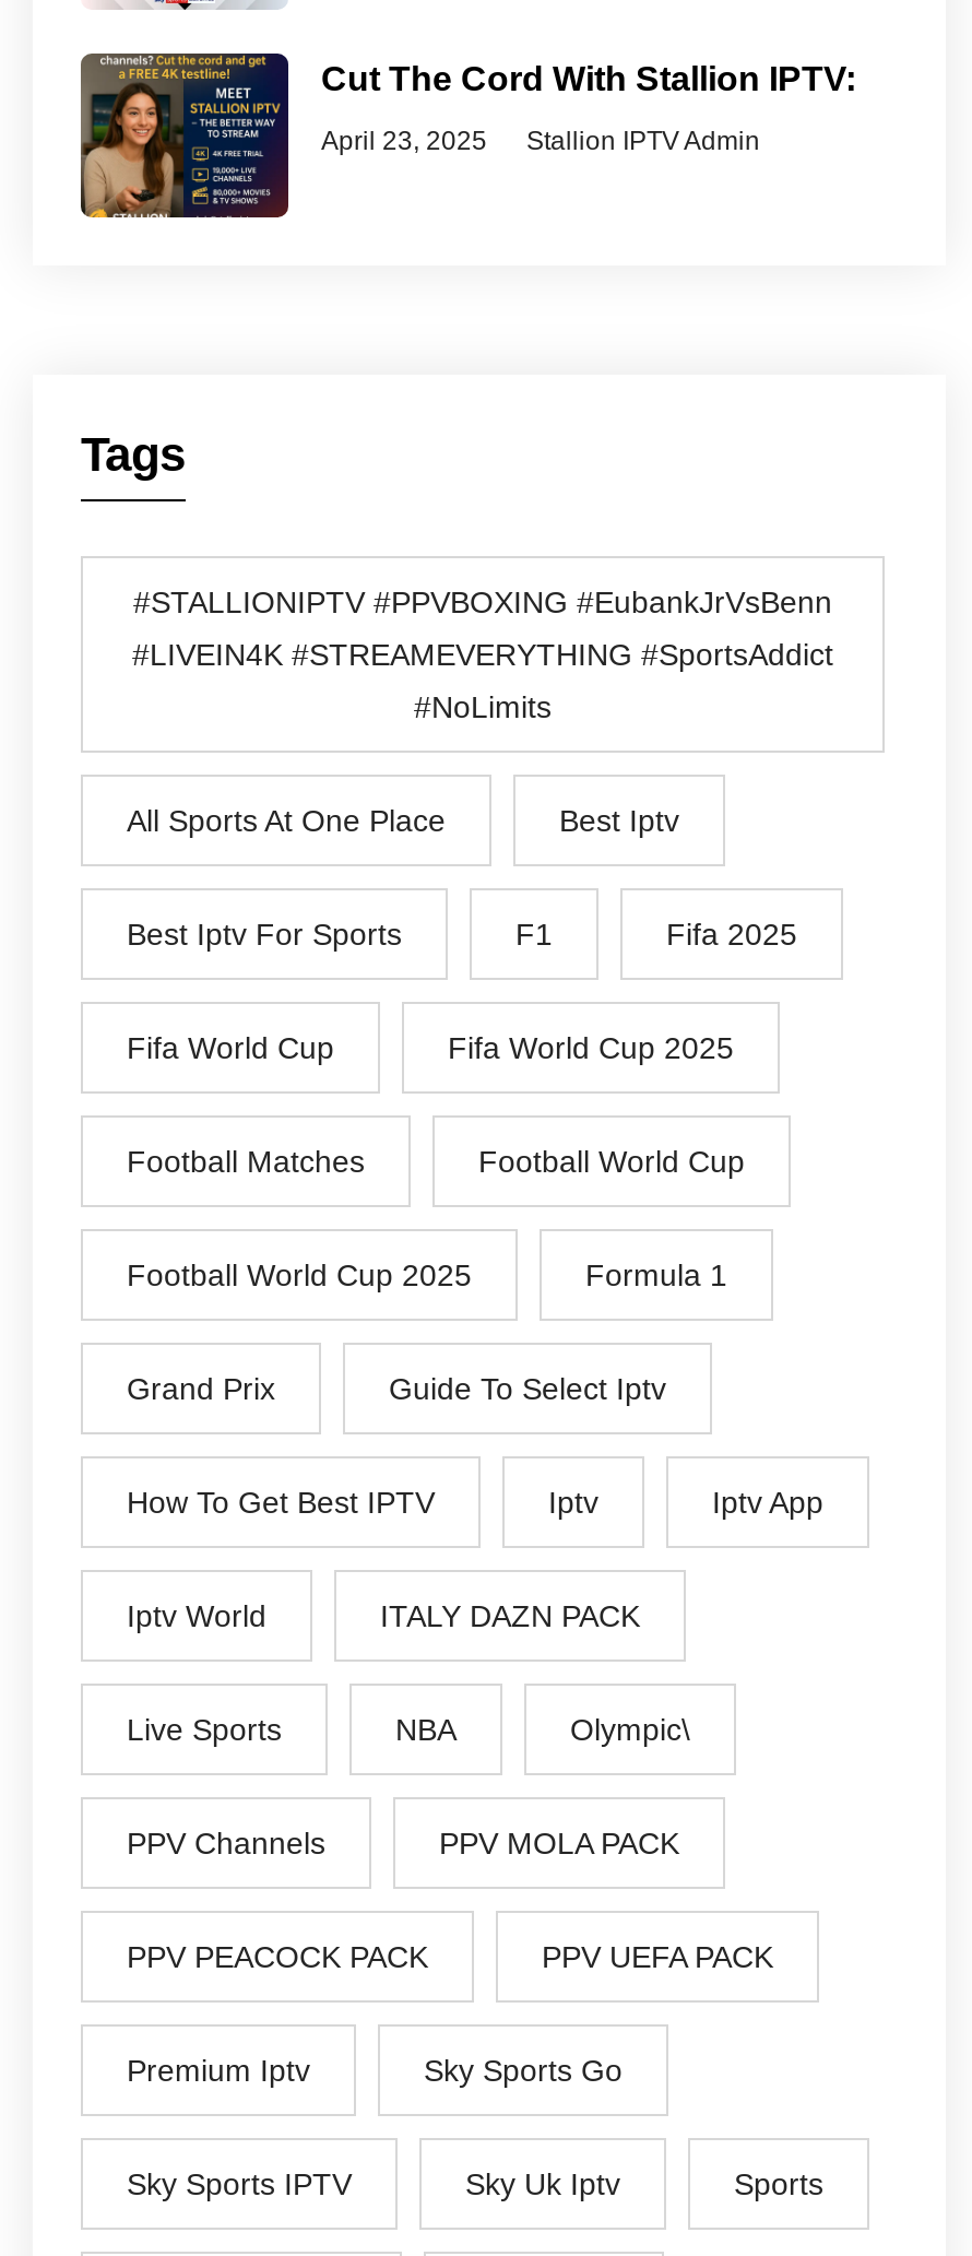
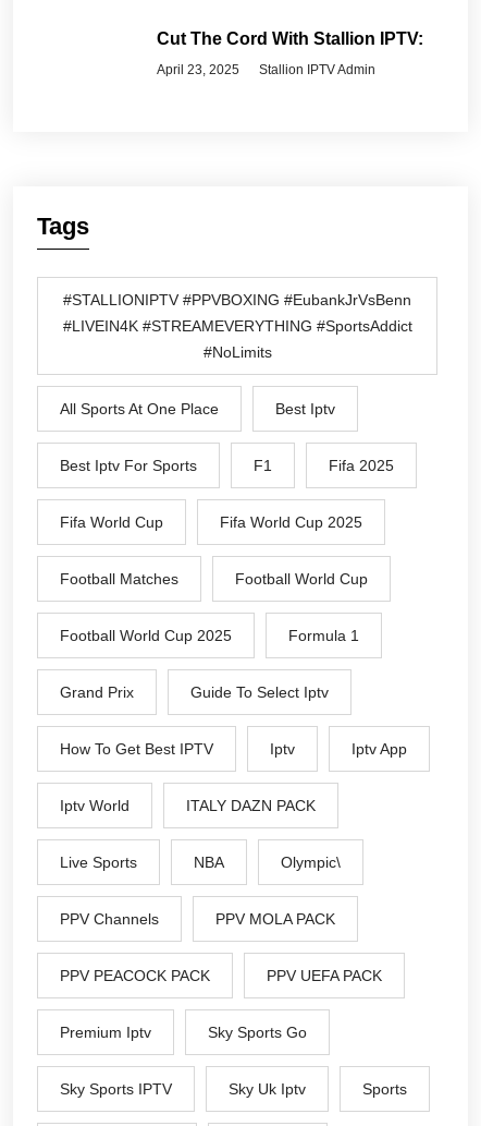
- [image]
